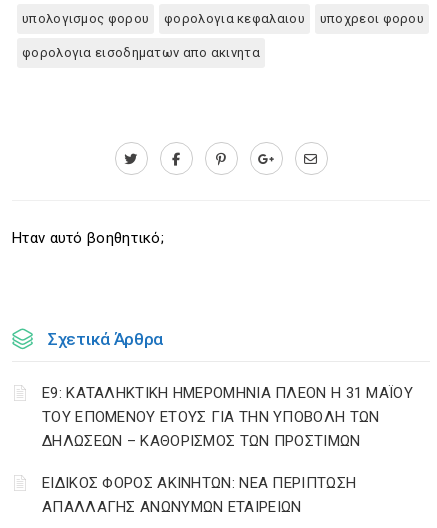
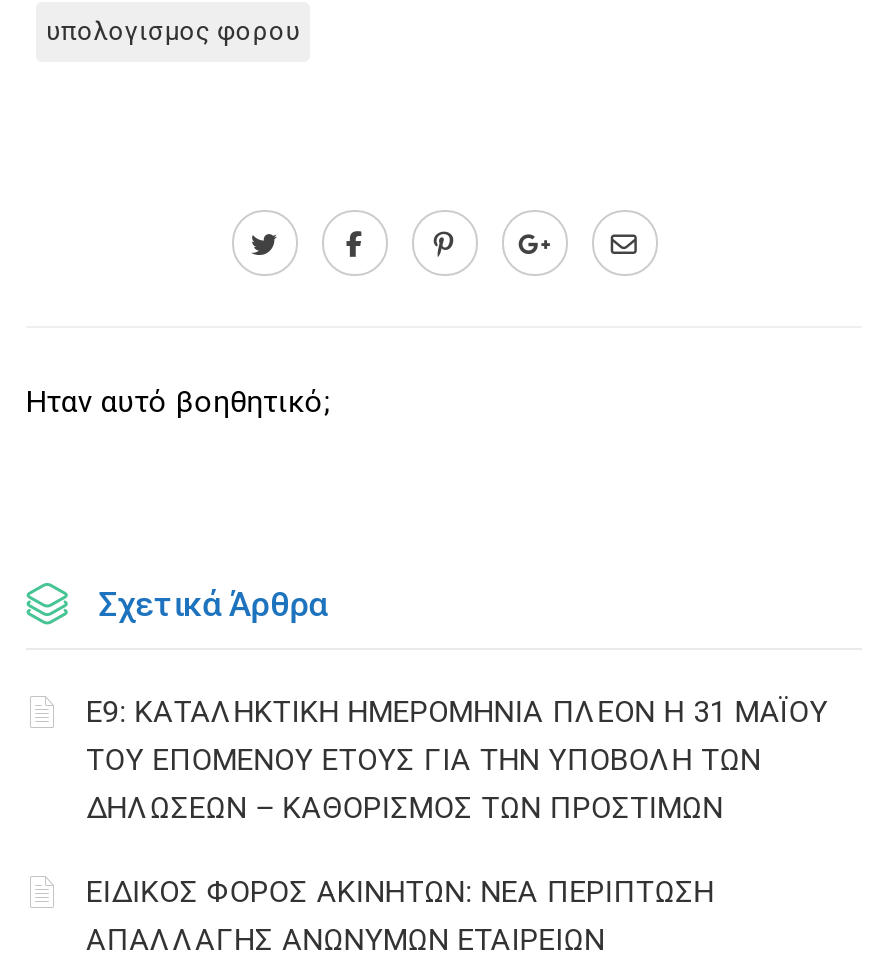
- φορολογια κεφαλαιου
- υποχρεοι φορου
- φορολογια εισοδηματων απο ακινητα
